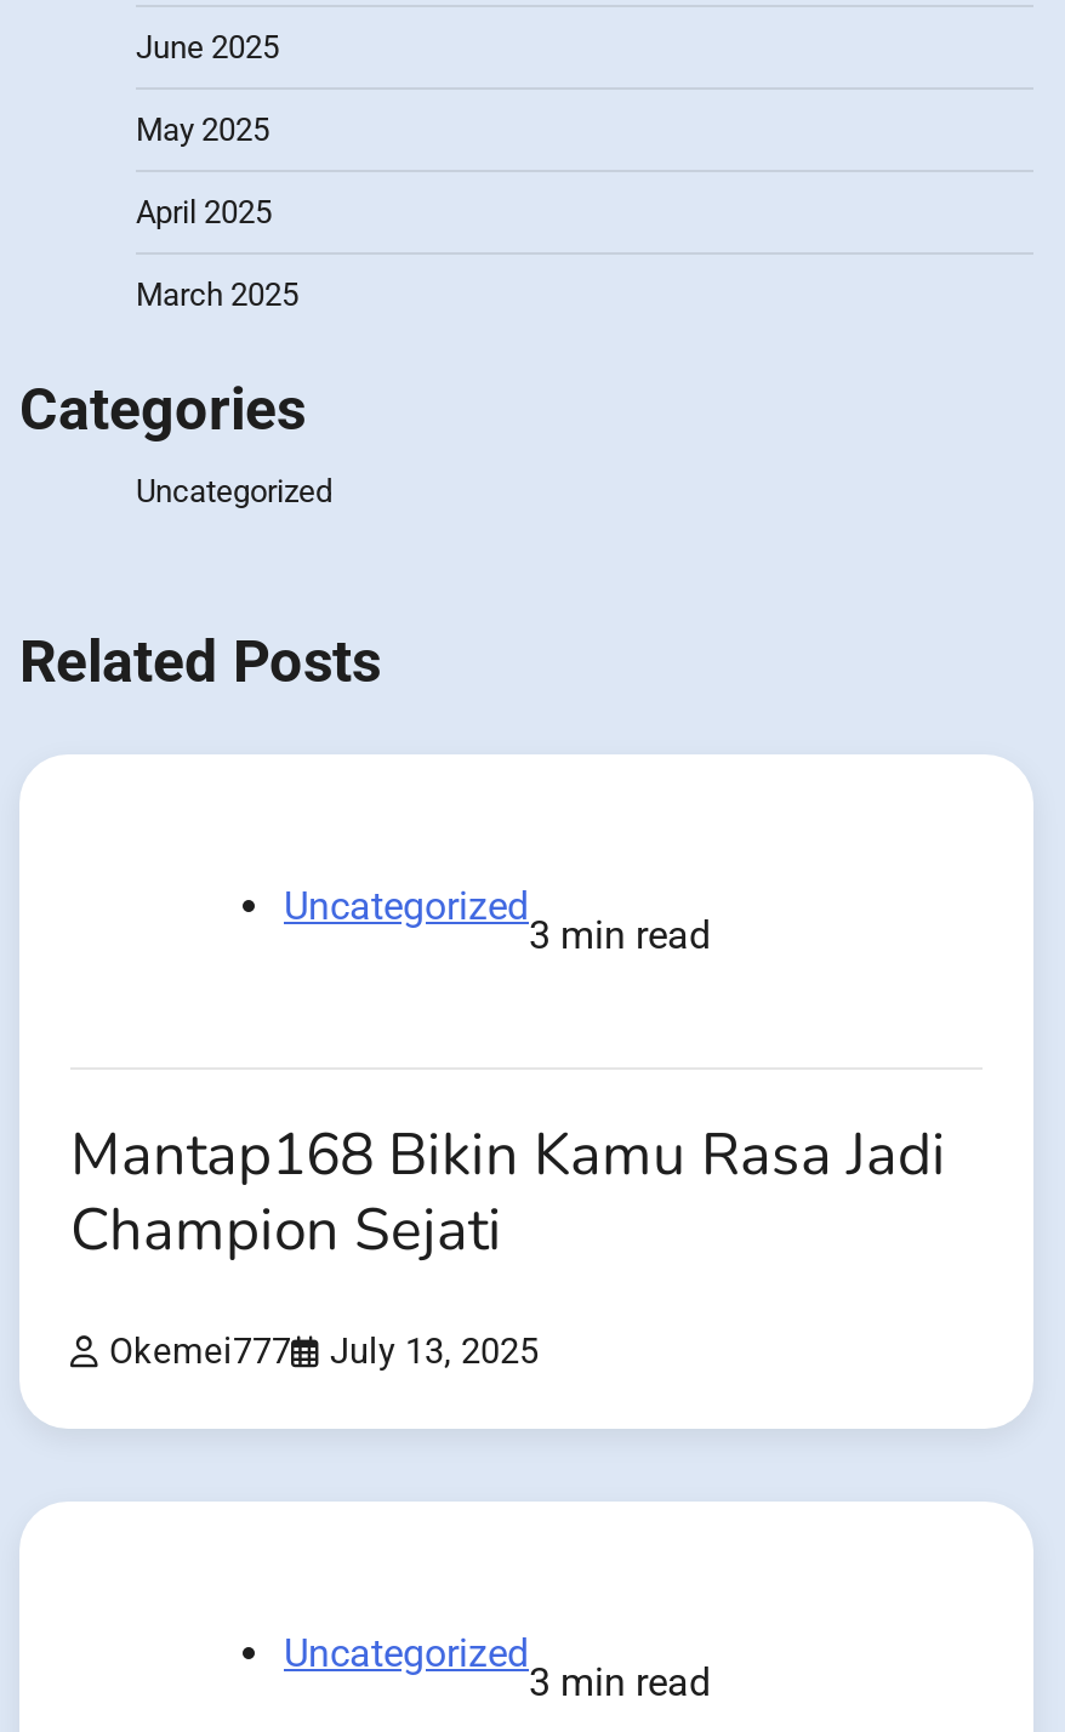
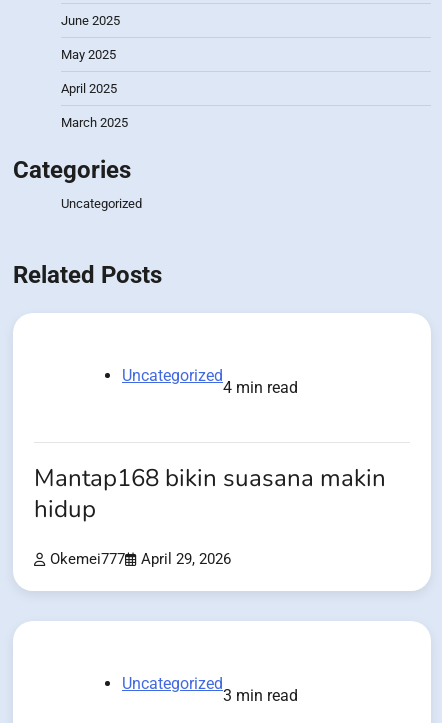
- 3 min read
+ 4 min read

- Mantap168 Bikin Kamu Rasa Jadi
- Champion Sejati
+ Mantap168 bikin suasana makin
+ hidup

- Okemei777 July 13, 2025
+ Okemei777 April 29, 2026
